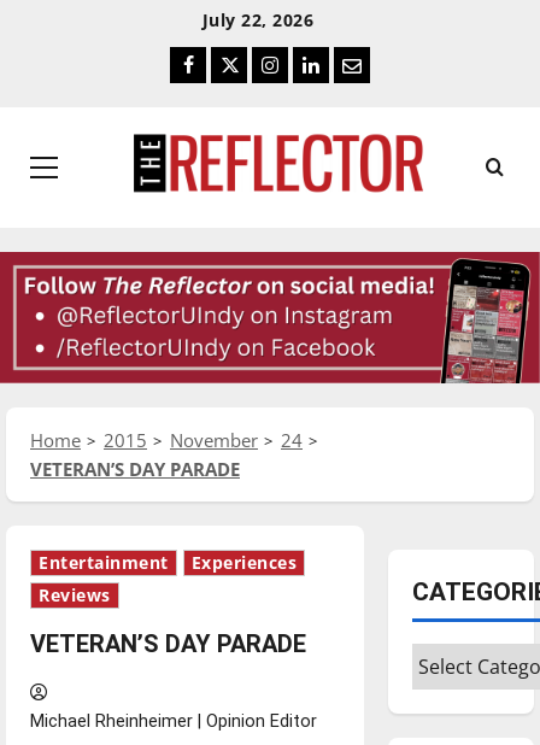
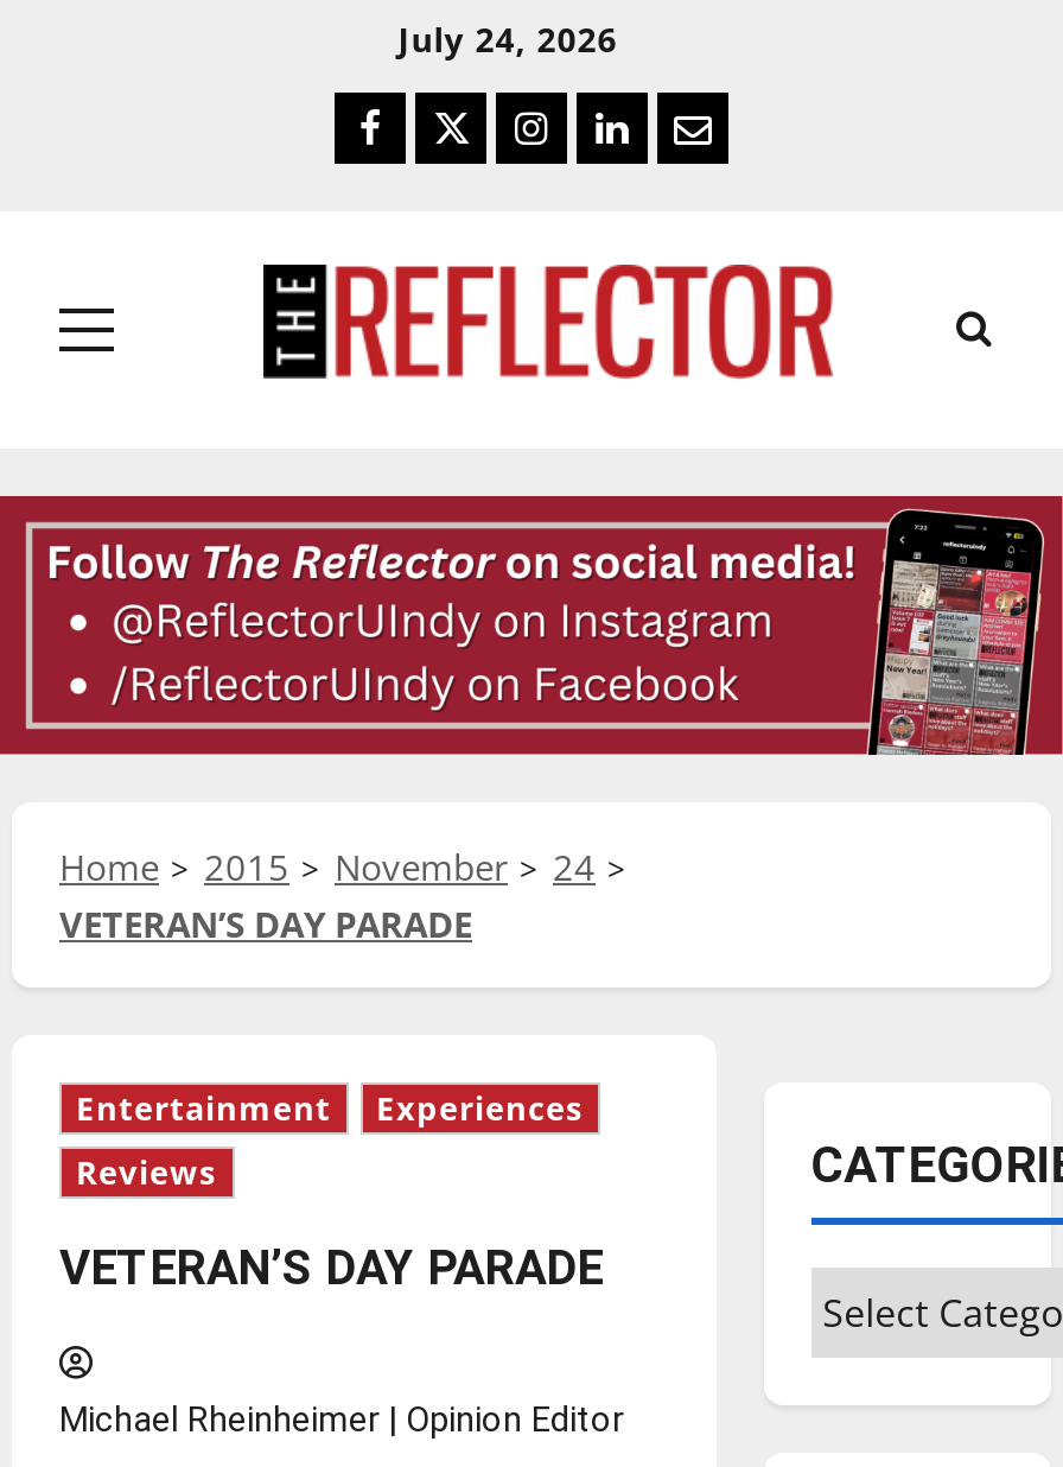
- July 22, 2026
+ July 24, 2026
